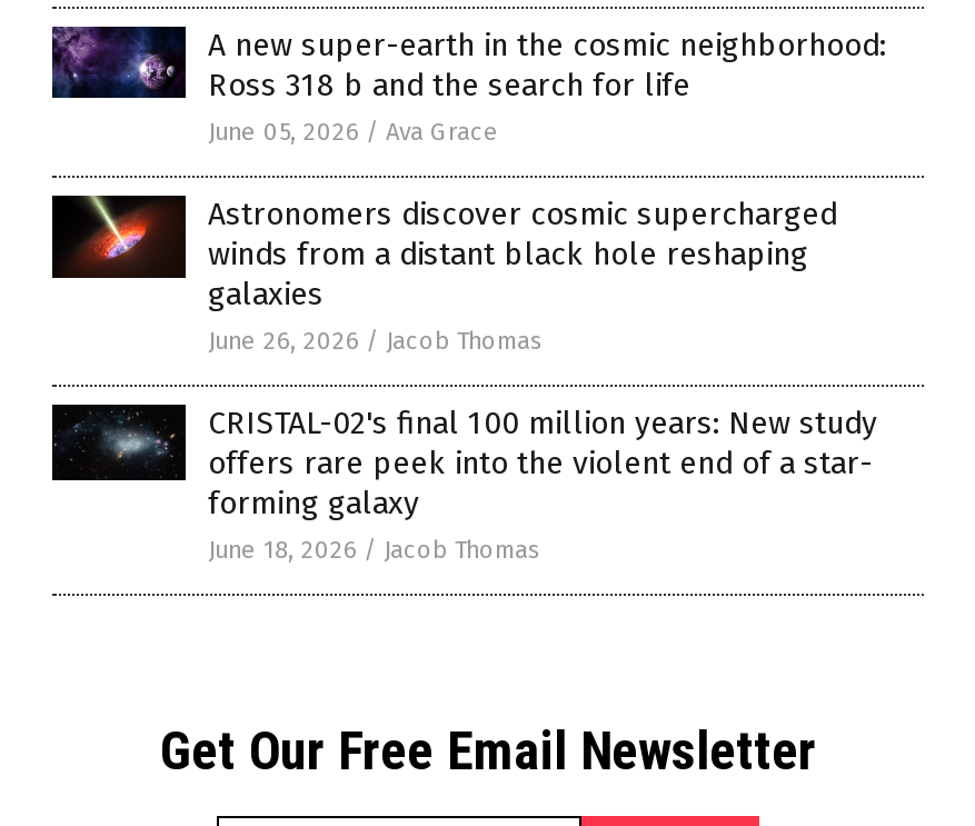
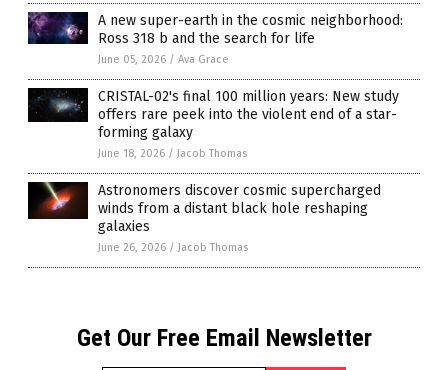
moved down: [image] | Astronomers discover cosmic supercharged | winds from a distant black hole reshaping | galaxies | June 26, 2026 / Jacob Thomas

moved up: [image] | CRISTAL-02's final 100 million years: New study | offers rare peek into the violent end of a star- | forming galaxy | June 18, 2026 / Jacob Thomas
